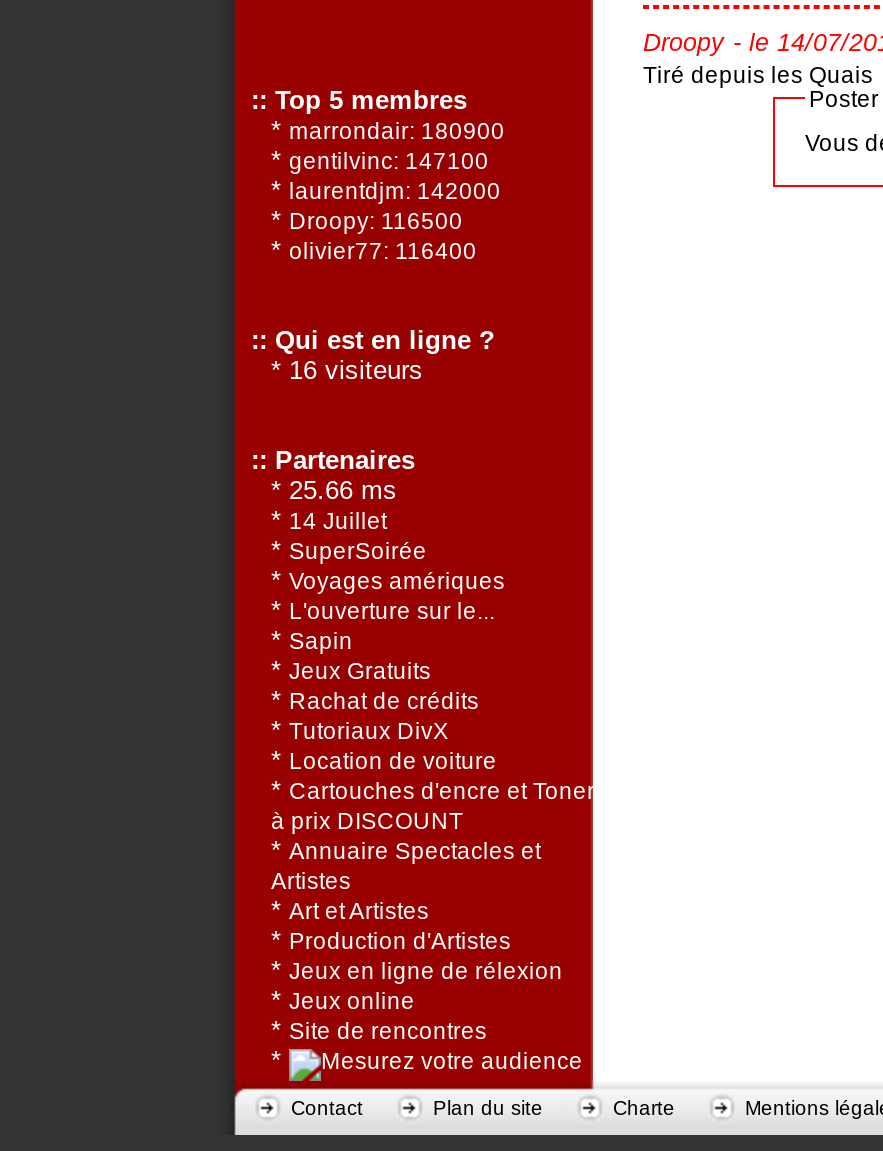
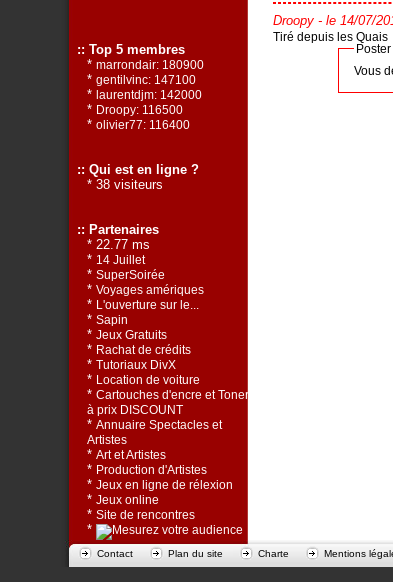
- * 16 visiteurs
+ * 38 visiteurs

- * 25.66 ms
+ * 22.77 ms
